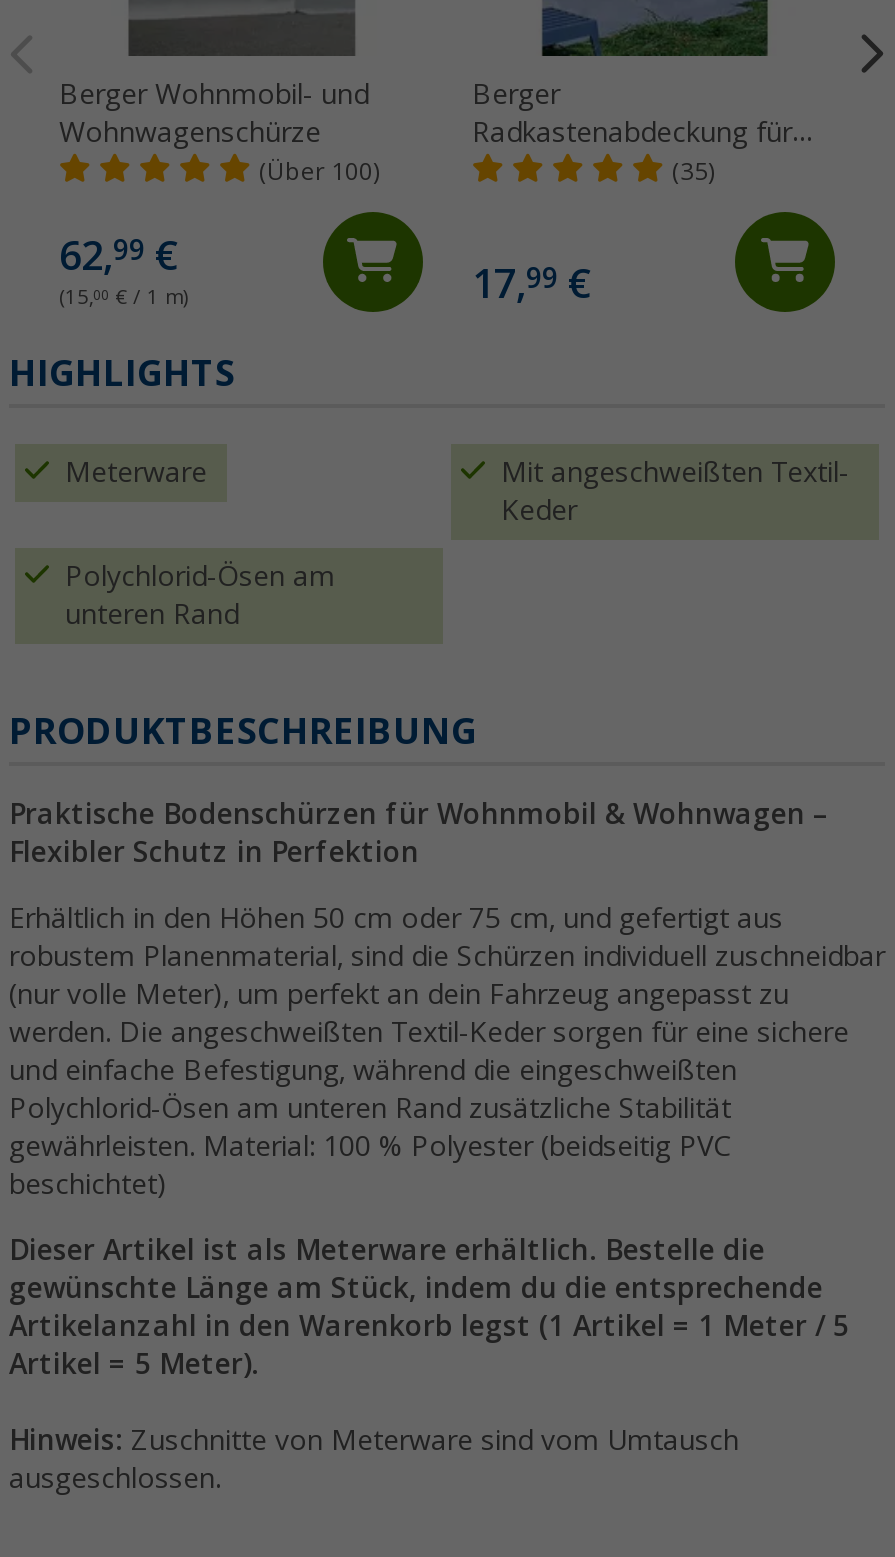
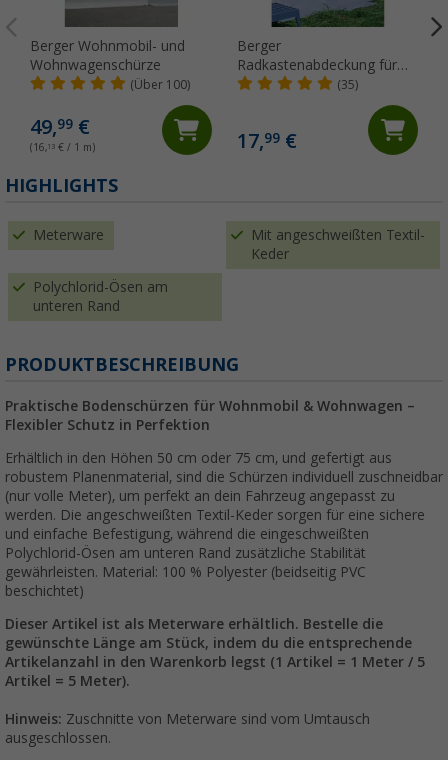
- 62,99 €
+ 49,99 €

- (15,00 € / 1 m)
+ (16,13 € / 1 m)
